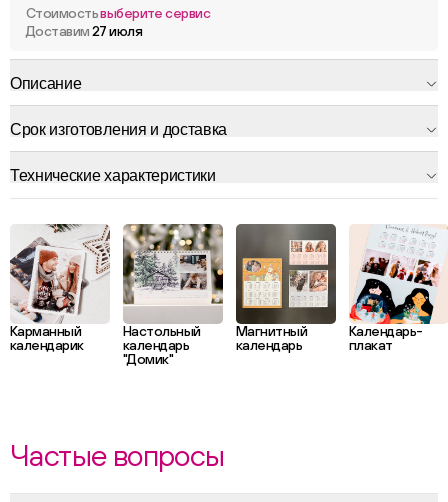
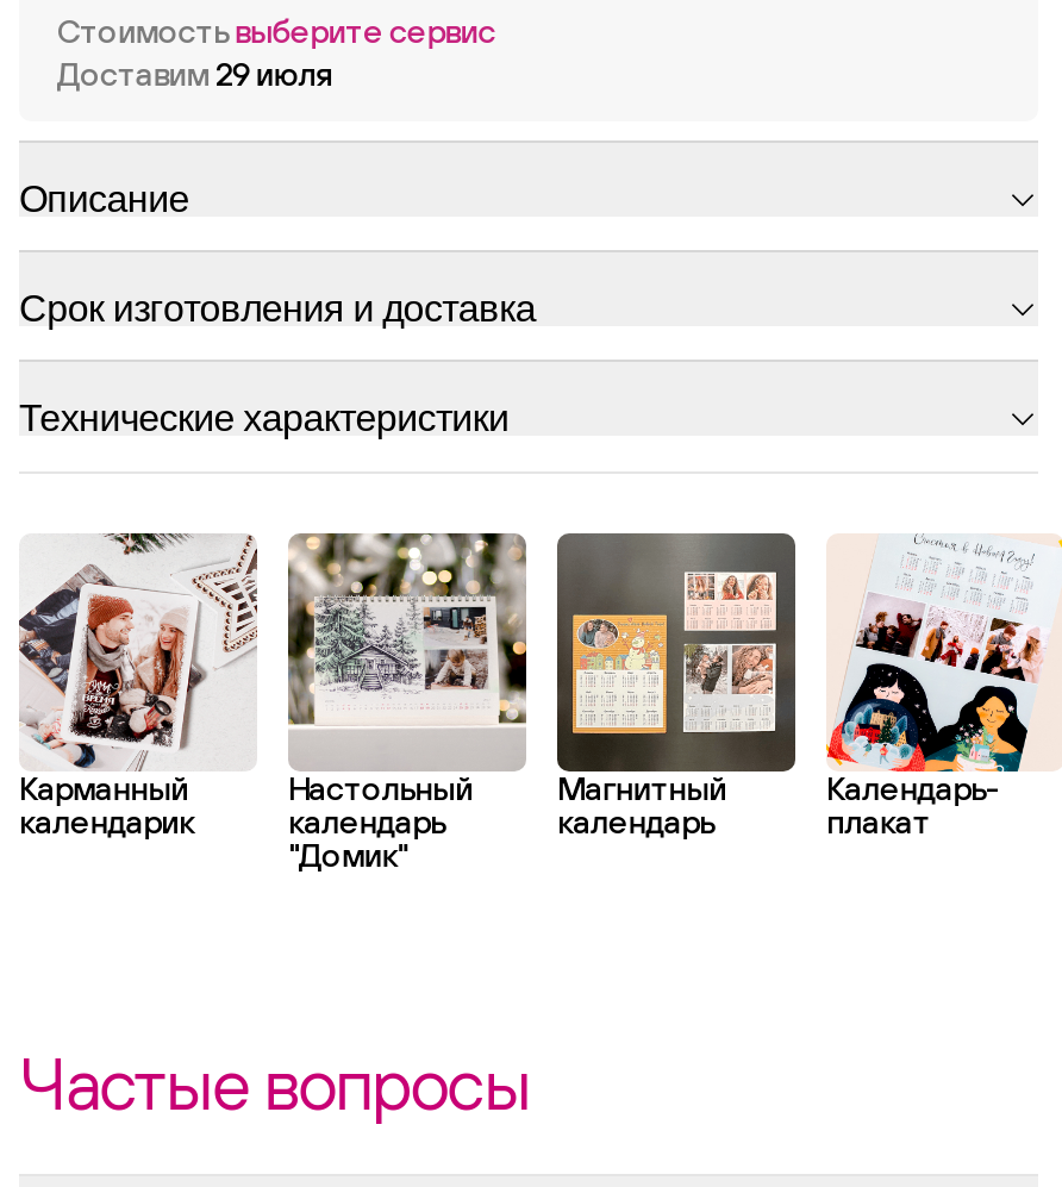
- Доставим 27 июля
+ Доставим 29 июля
